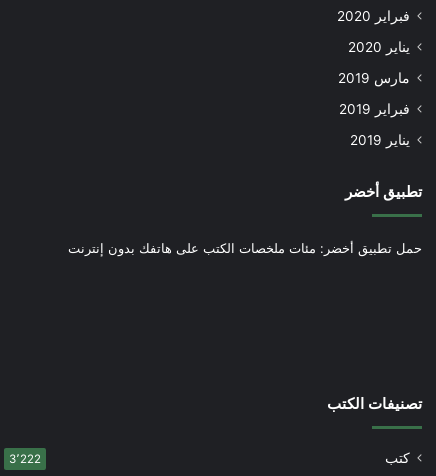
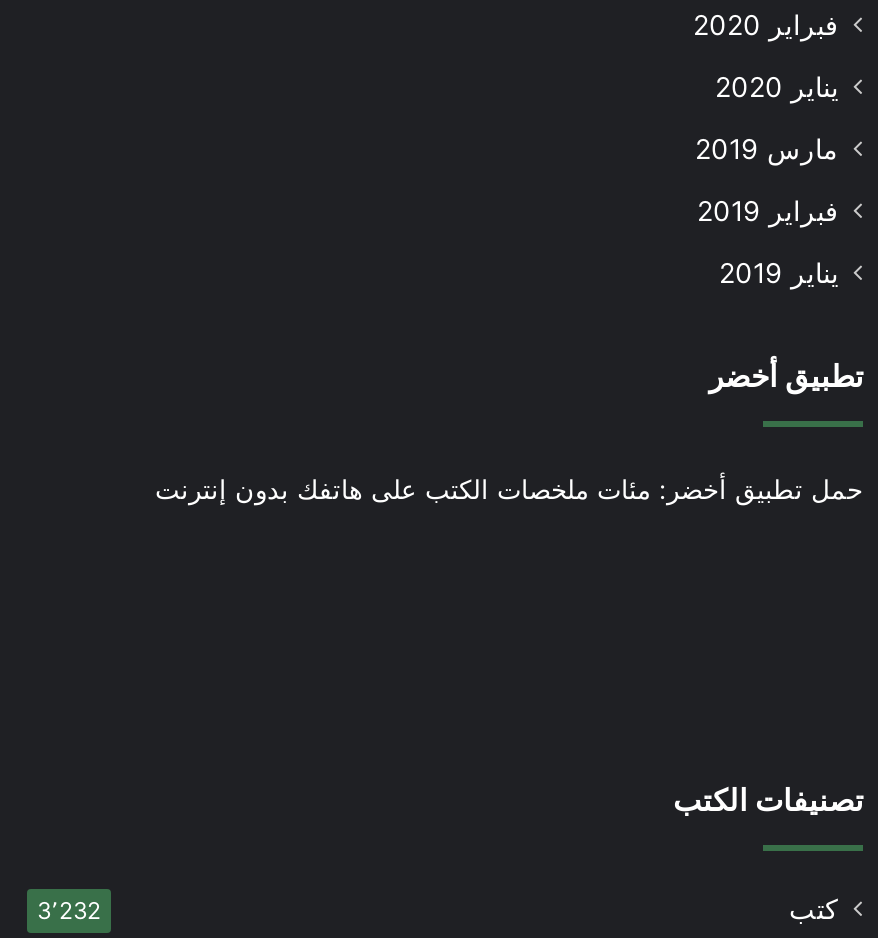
- 3٬222
+ 3٬232
